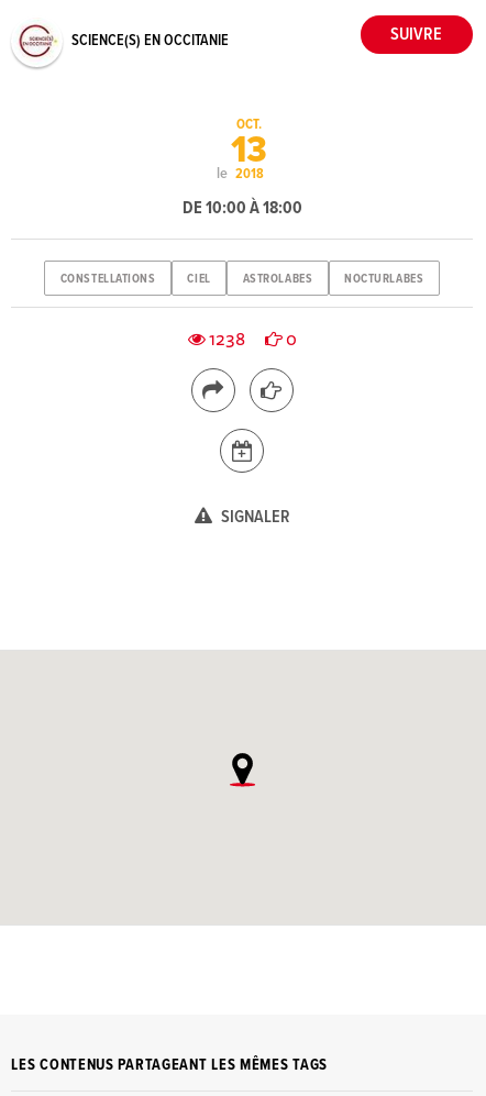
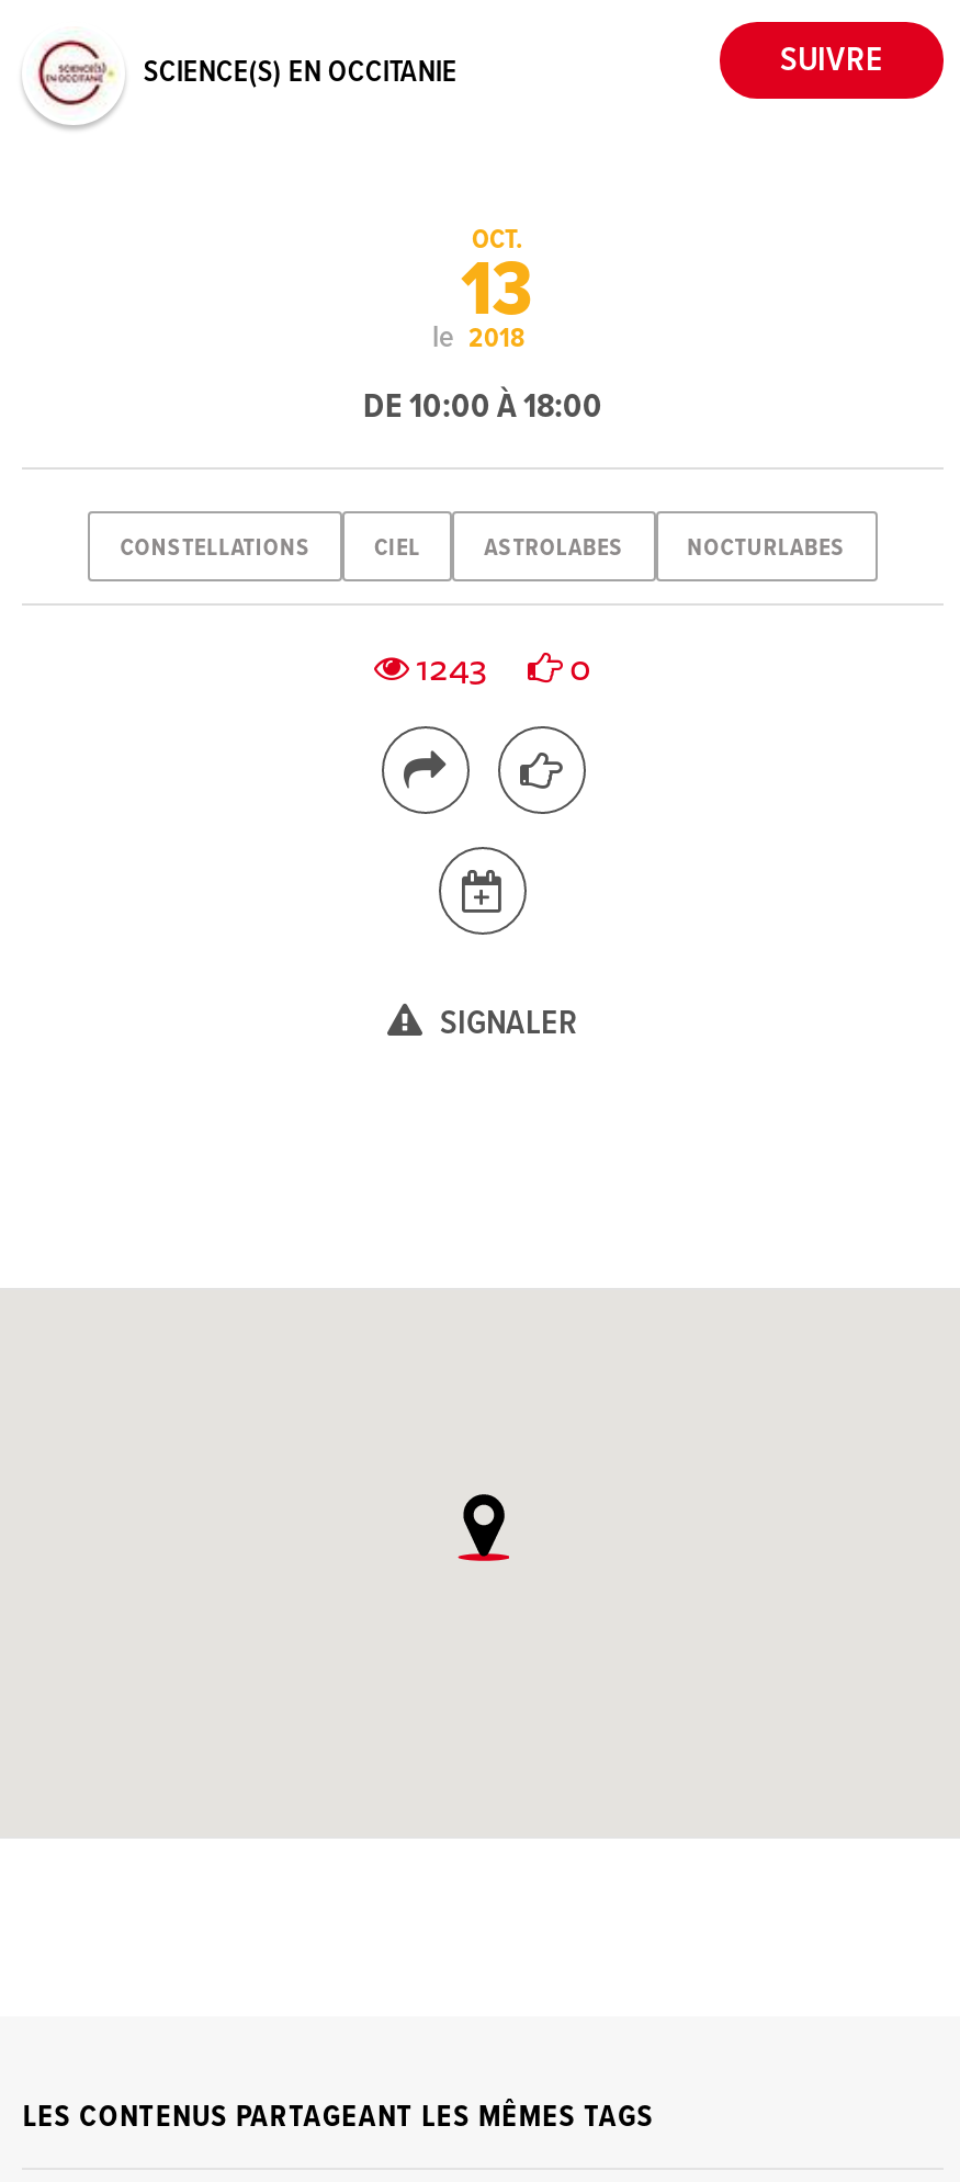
- 1238 0
+ 1243 0
